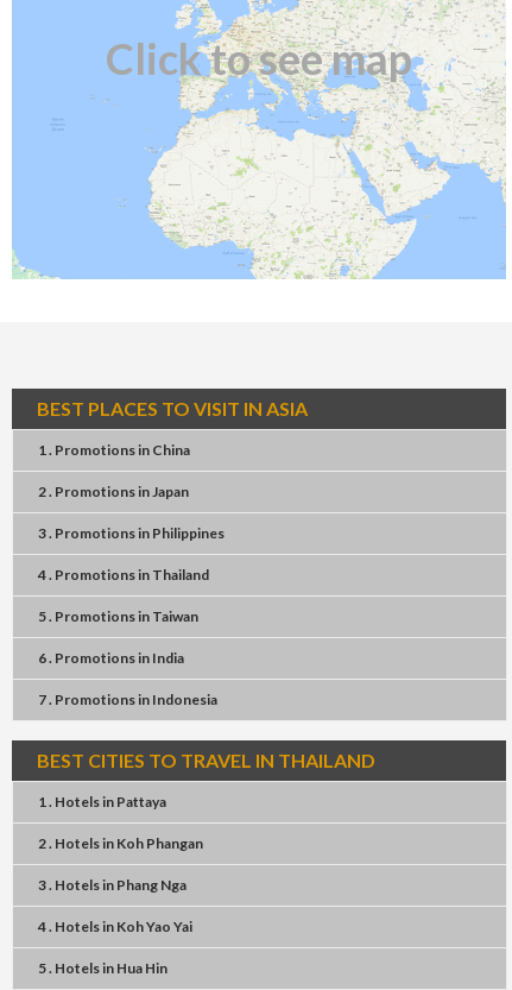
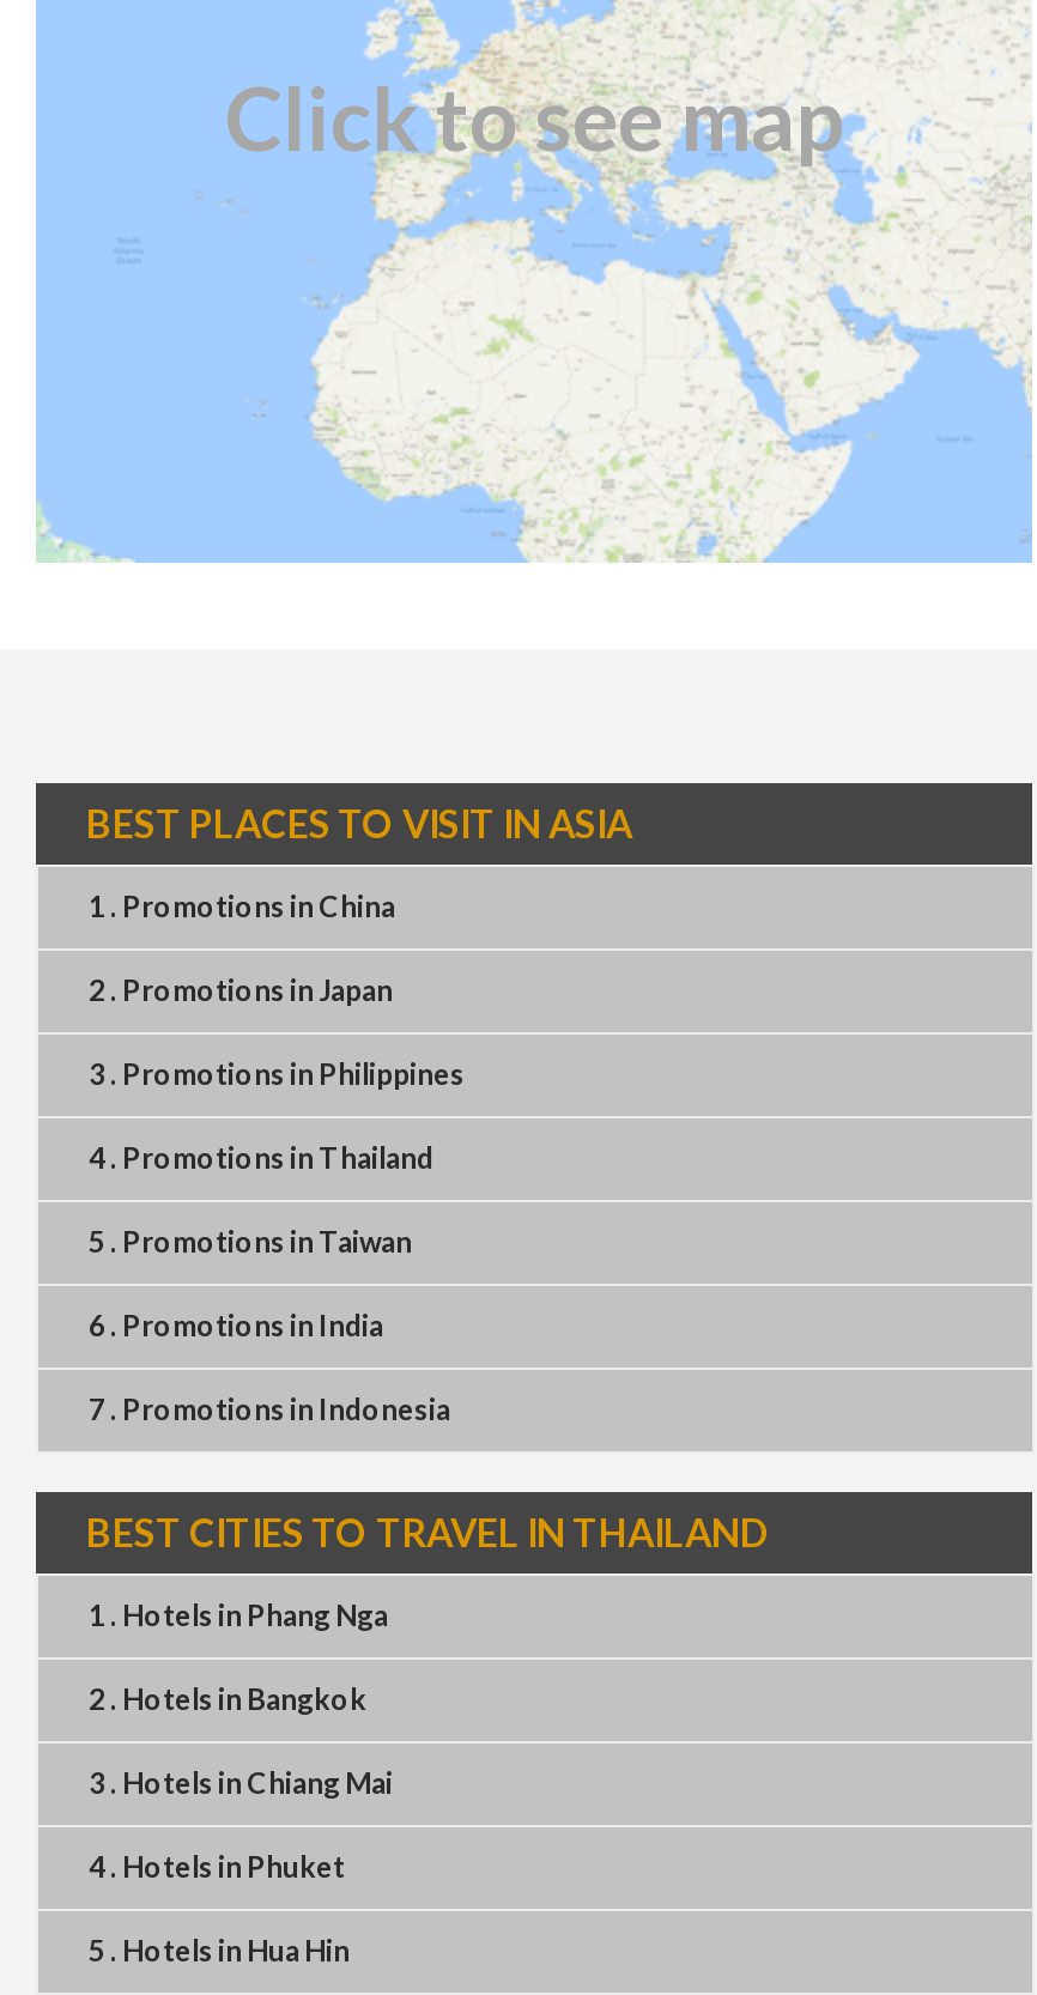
- 1 . Hotels in Pattaya
+ 1 . Hotels in Phang Nga

- 2 . Hotels in Koh Phangan
+ 2 . Hotels in Bangkok

- 3 . Hotels in Phang Nga
+ 3 . Hotels in Chiang Mai

- 4 . Hotels in Koh Yao Yai
+ 4 . Hotels in Phuket
